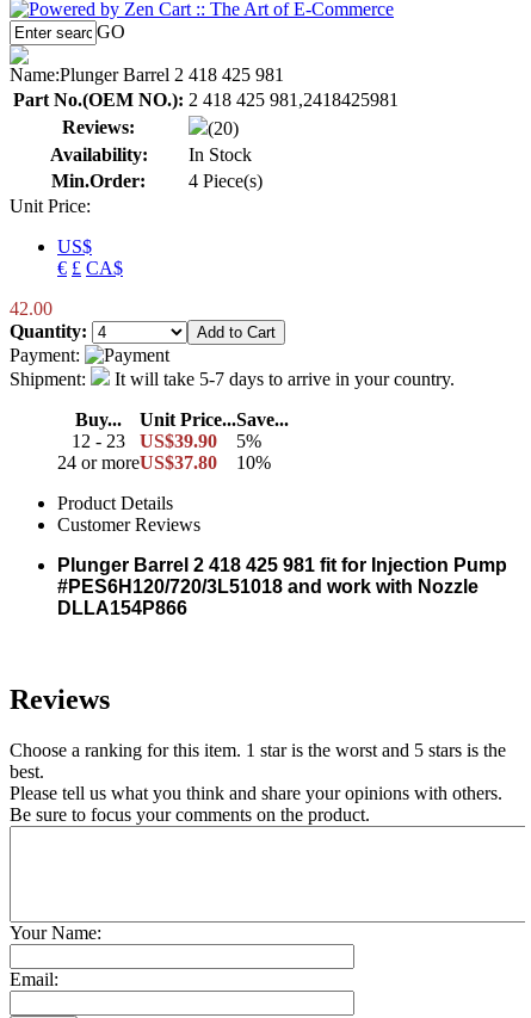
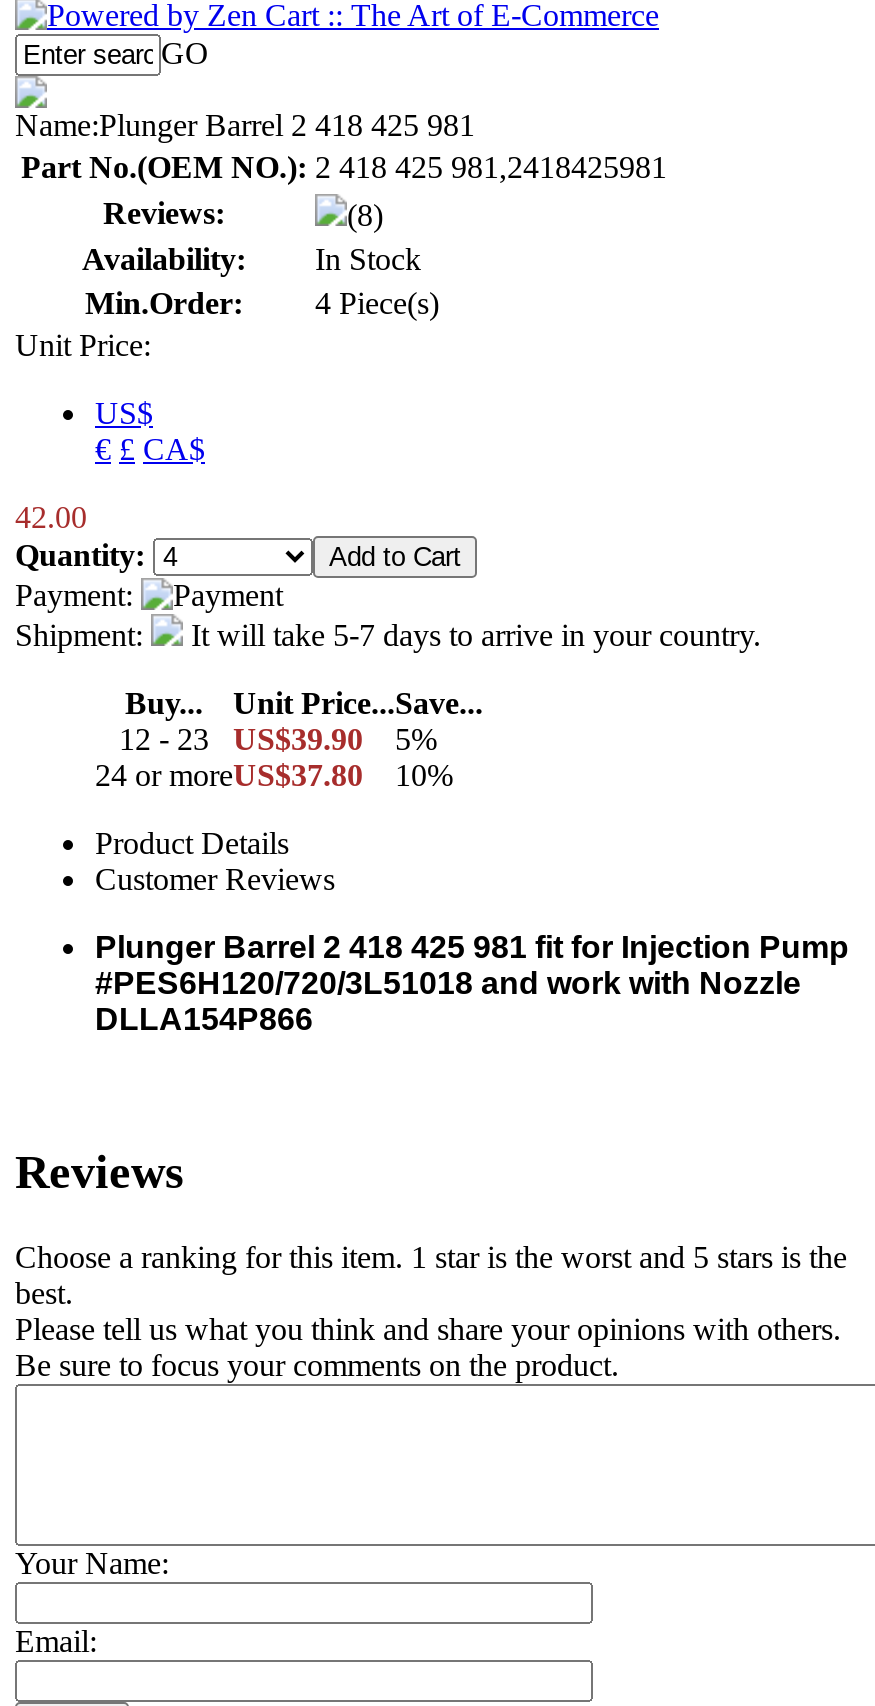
- (20)
+ (8)
